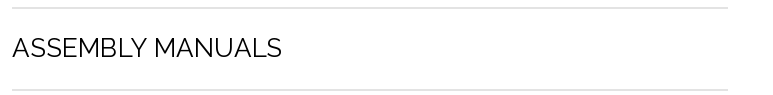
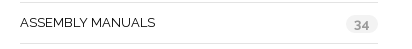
+ 34
